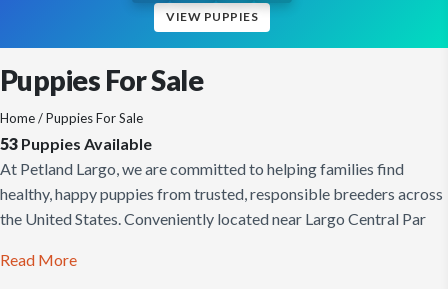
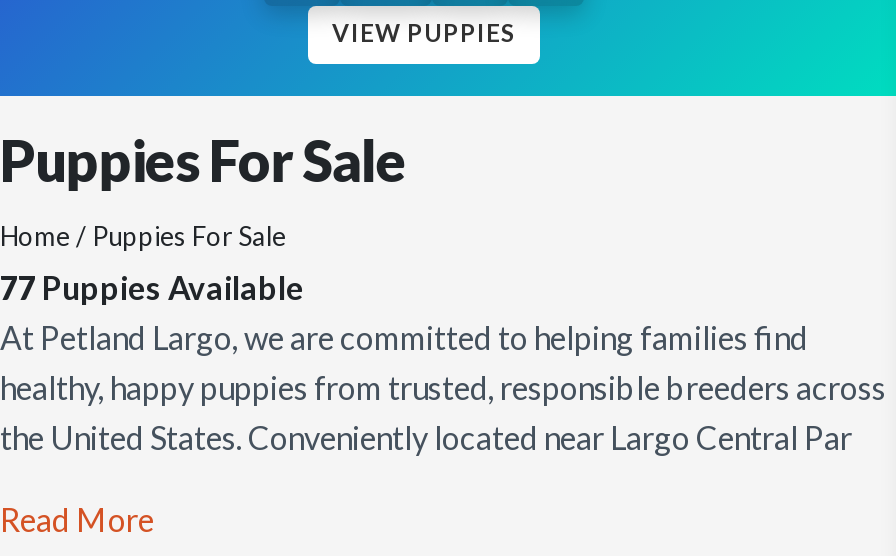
- 53 Puppies Available
+ 77 Puppies Available
